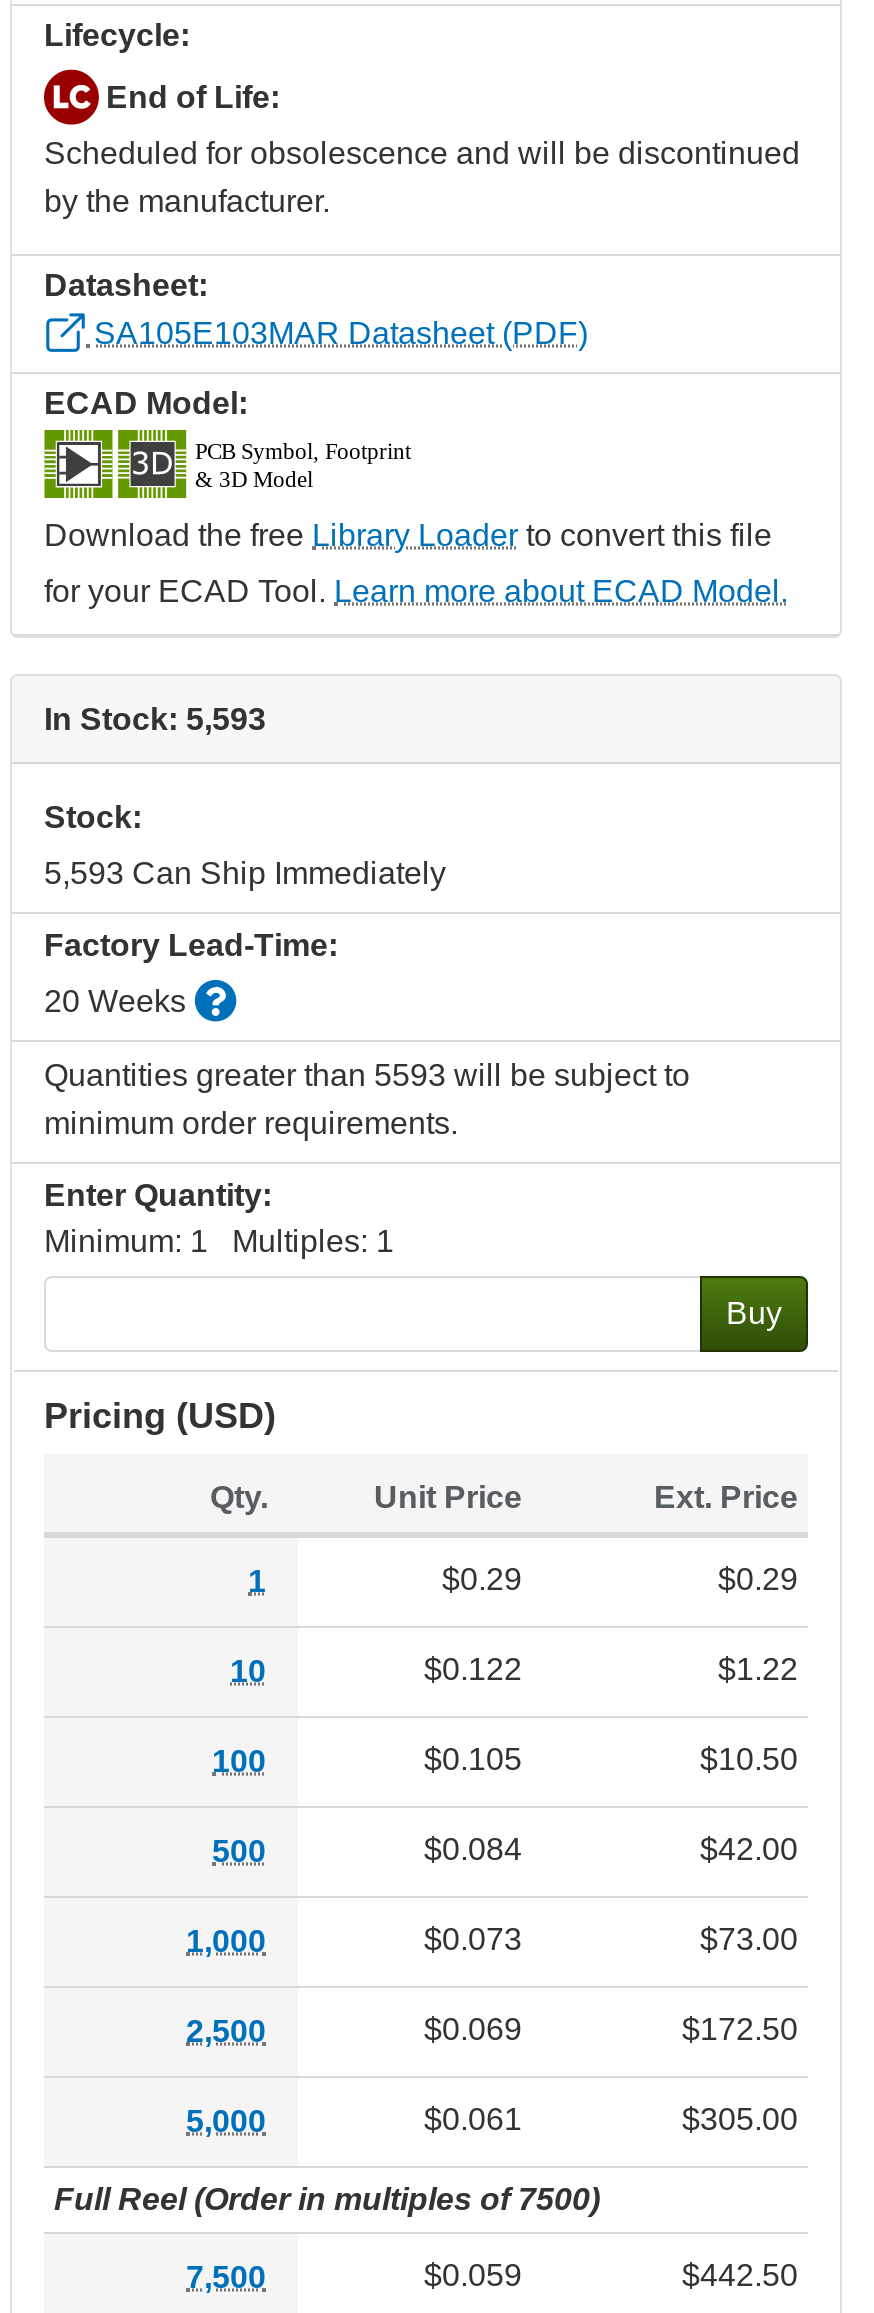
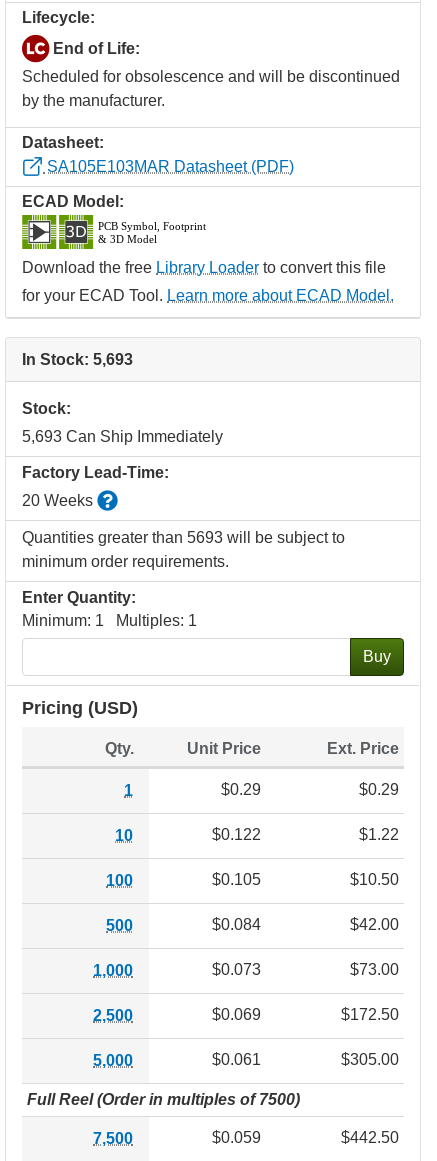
- In Stock: 5,593
+ In Stock: 5,693

- 5,593 Can Ship Immediately
+ 5,693 Can Ship Immediately

- Quantities greater than 5593 will be subject to
+ Quantities greater than 5693 will be subject to
